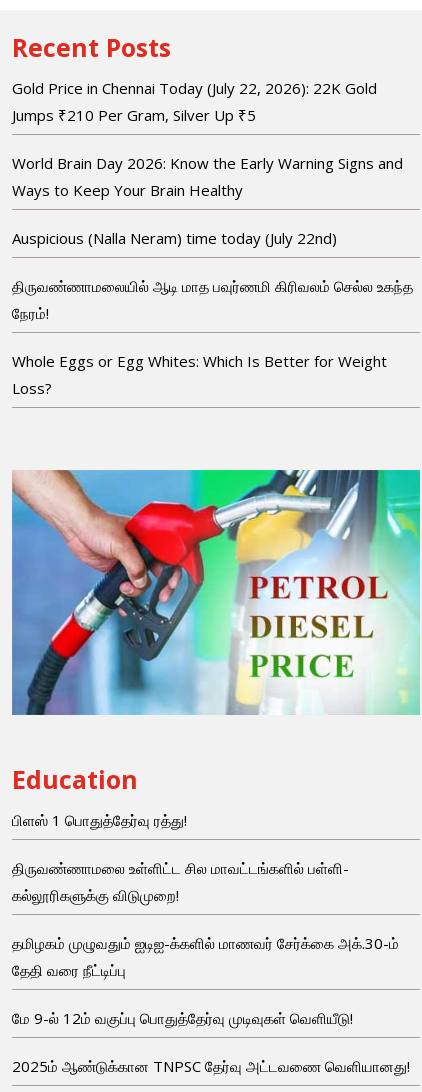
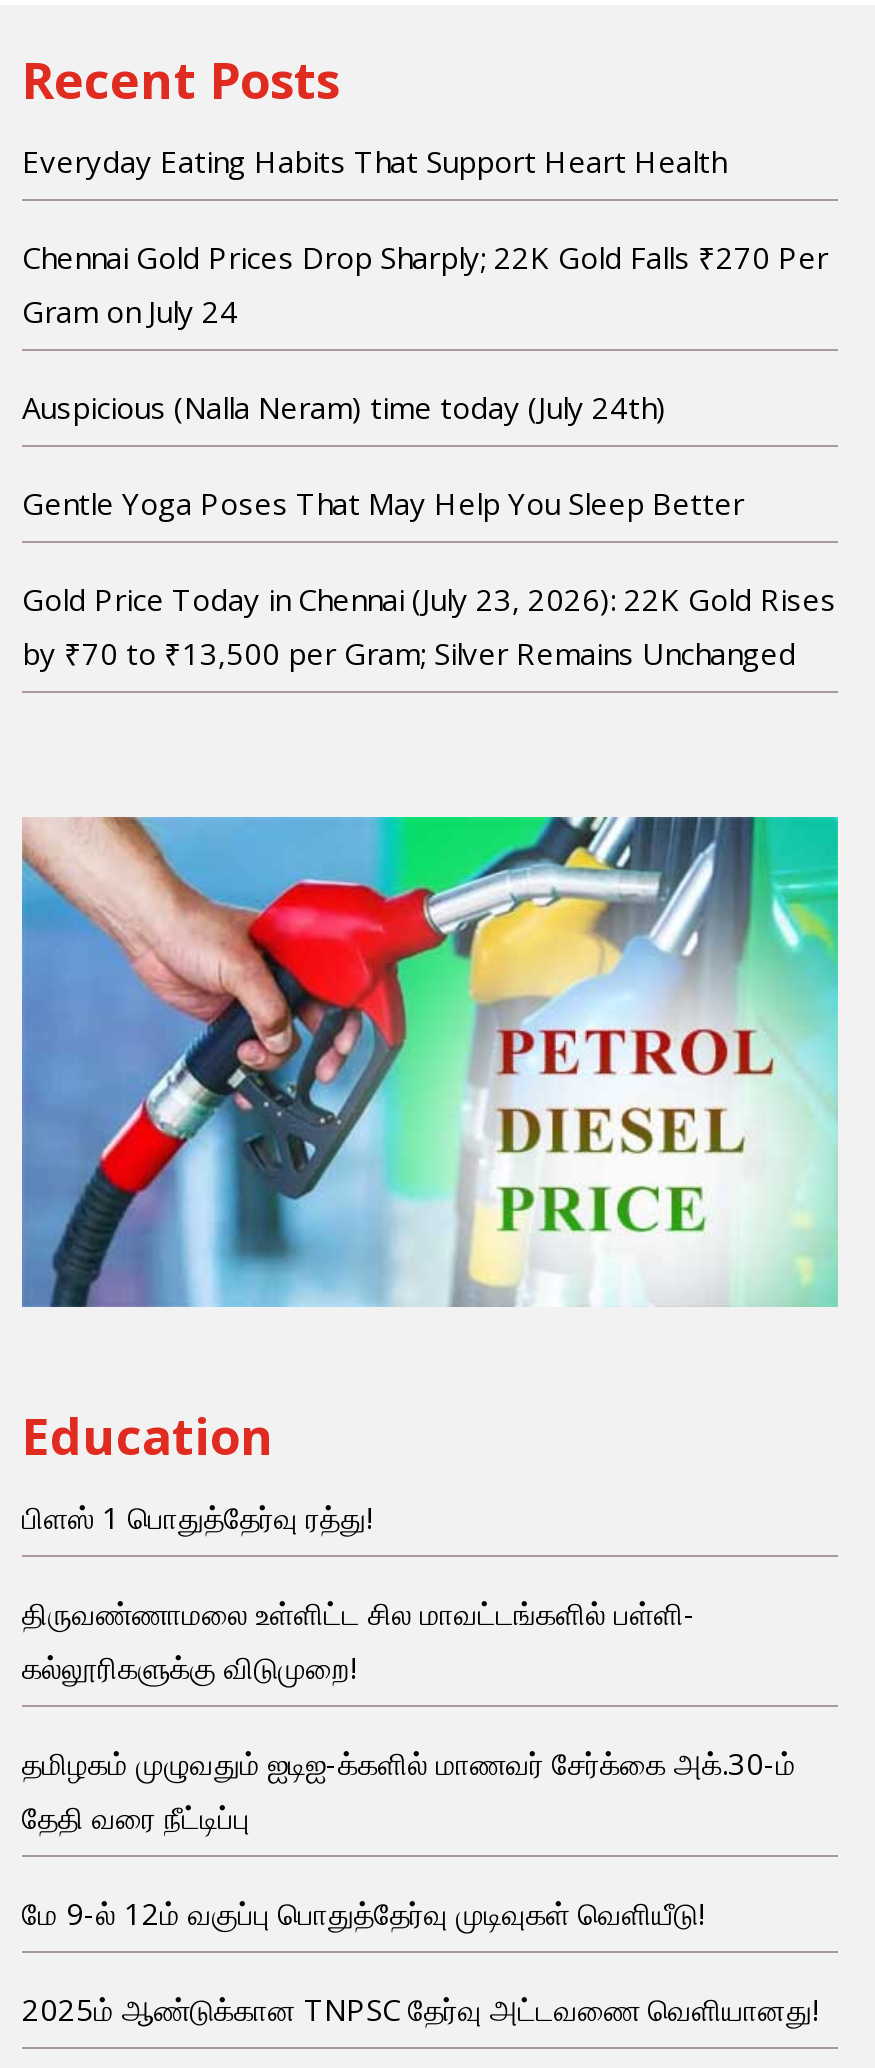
- Gold Price in Chennai Today (July 22, 2026): 22K Gold
- Jumps ₹210 Per Gram, Silver Up ₹5
+ Everyday Eating Habits That Support Heart Health

- World Brain Day 2026: Know the Early Warning Signs and
- Ways to Keep Your Brain Healthy
+ Chennai Gold Prices Drop Sharply; 22K Gold Falls ₹270 Per
+ Gram on July 24

- Auspicious (Nalla Neram) time today (July 22nd)
+ Auspicious (Nalla Neram) time today (July 24th)

- திருவண்ணாமலையில் ஆடி மாத பவுர்ணமி கிரிவலம் செல்ல உகந்த
- நேரம்!
+ Gentle Yoga Poses That May Help You Sleep Better

- Whole Eggs or Egg Whites: Which Is Better for Weight
- Loss?
+ Gold Price Today in Chennai (July 23, 2026): 22K Gold Rises
+ by ₹70 to ₹13,500 per Gram; Silver Remains Unchanged
